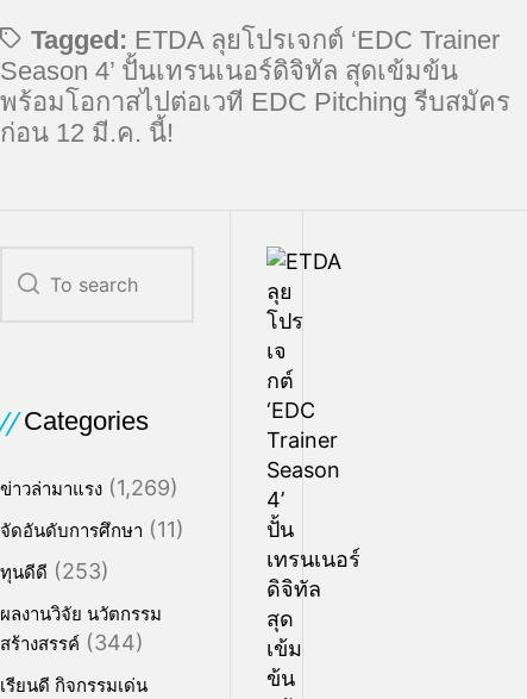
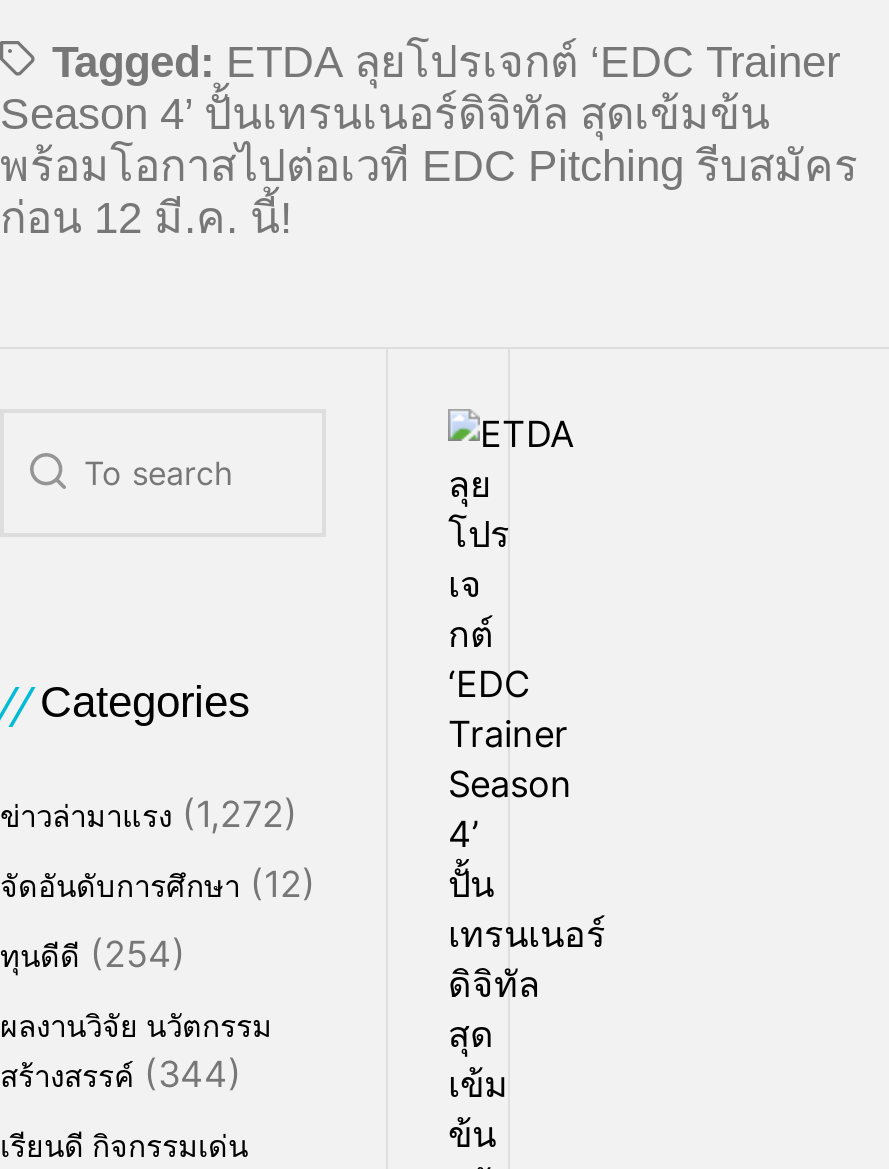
- ข่าวล่ามาแรง(1,269)
+ ข่าวล่ามาแรง(1,272)

- จัดอันดับการศึกษา(11)
+ จัดอันดับการศึกษา(12)

- ทุนดีดี(253)
+ ทุนดีดี(254)
